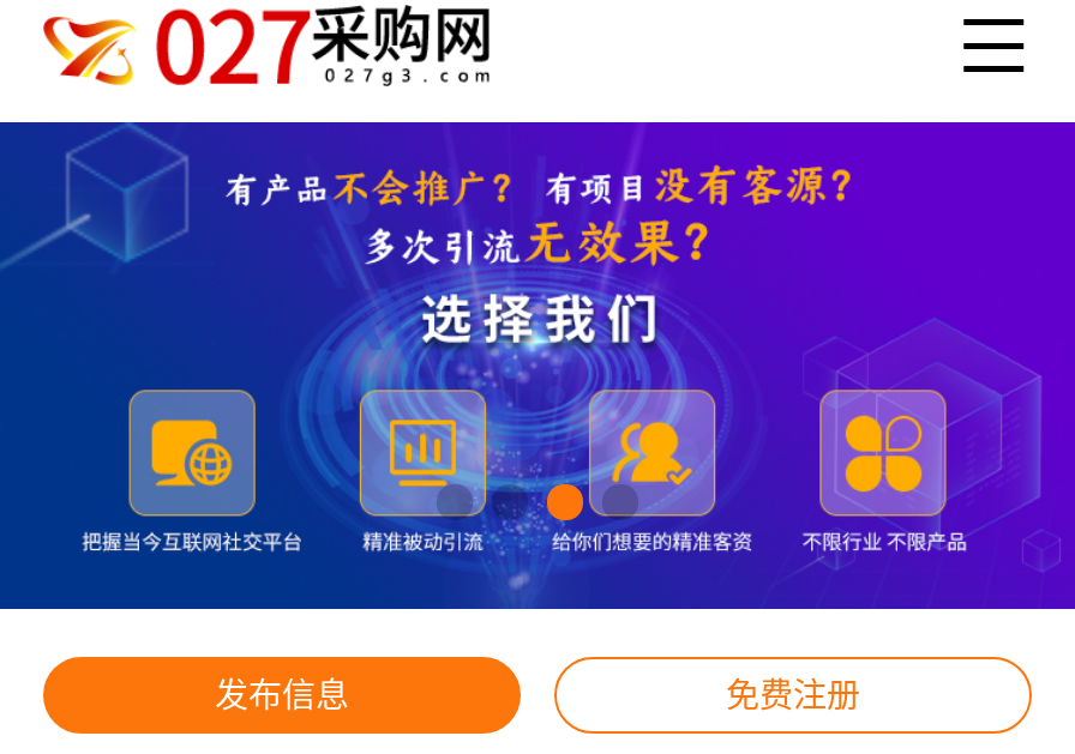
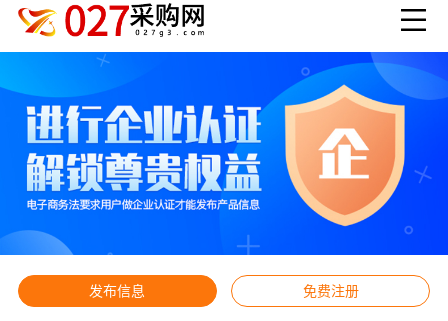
- [image]
+ [image]
